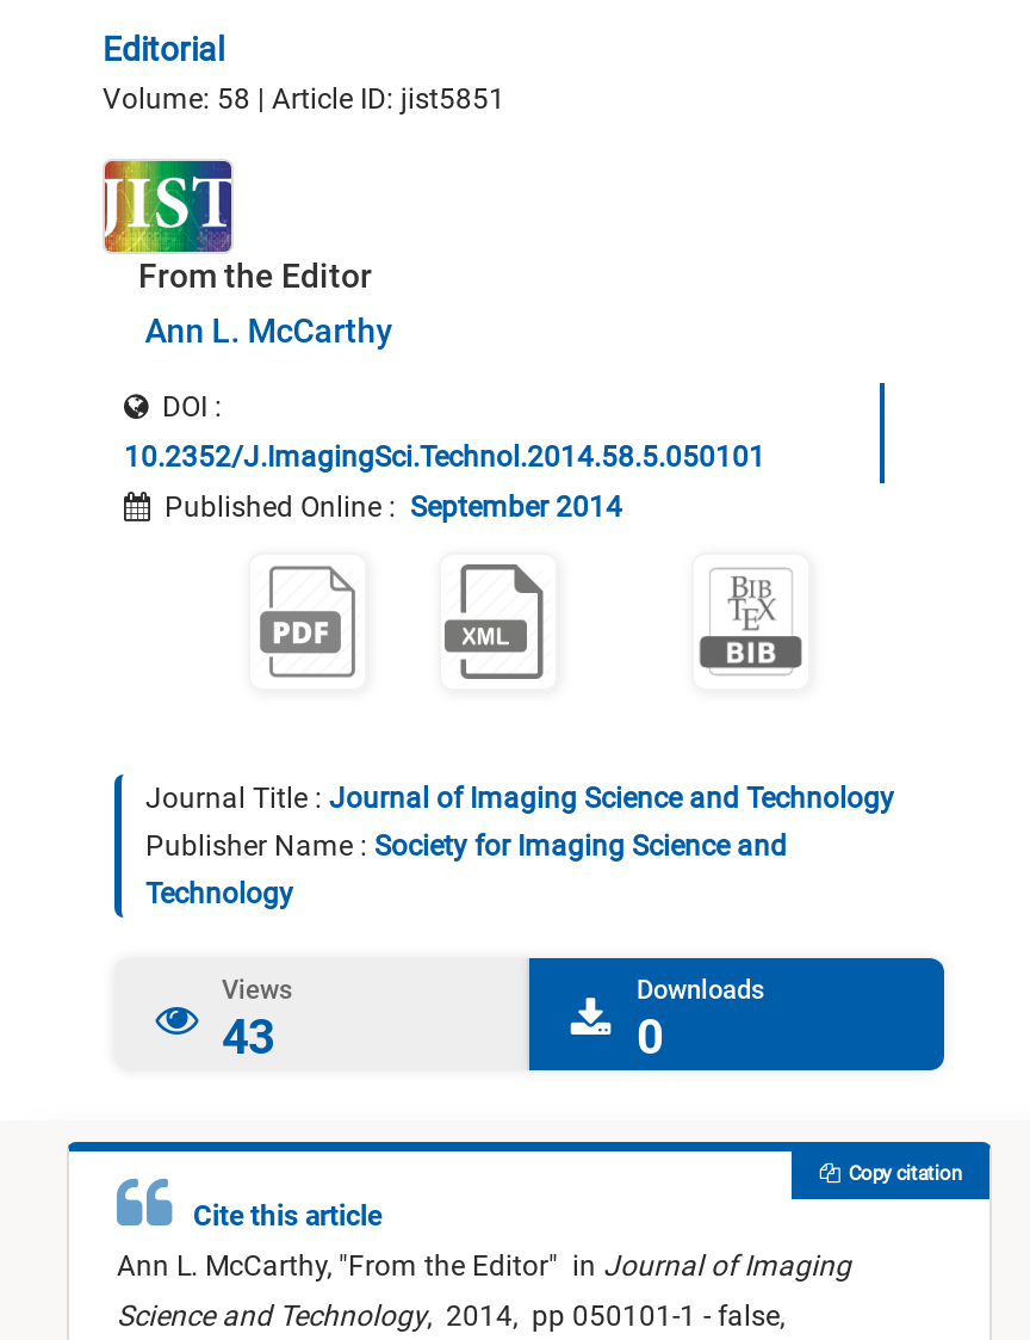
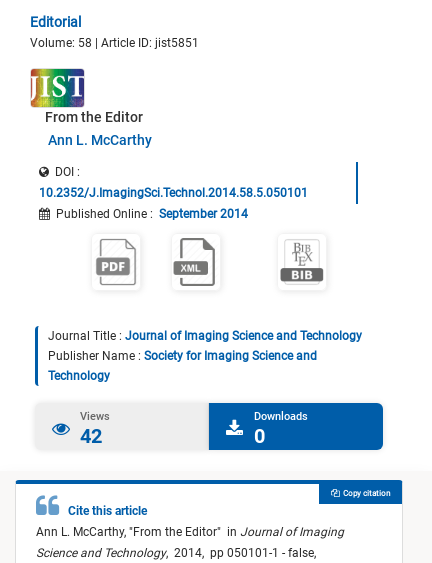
- 43
+ 42
